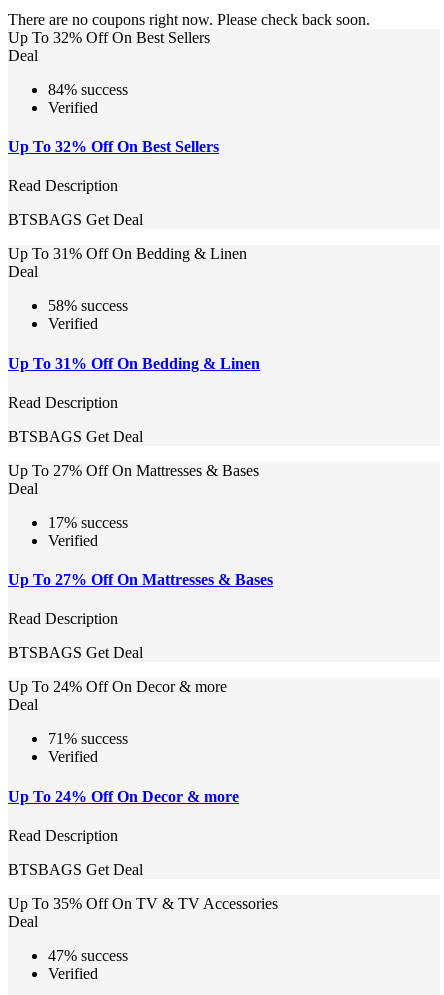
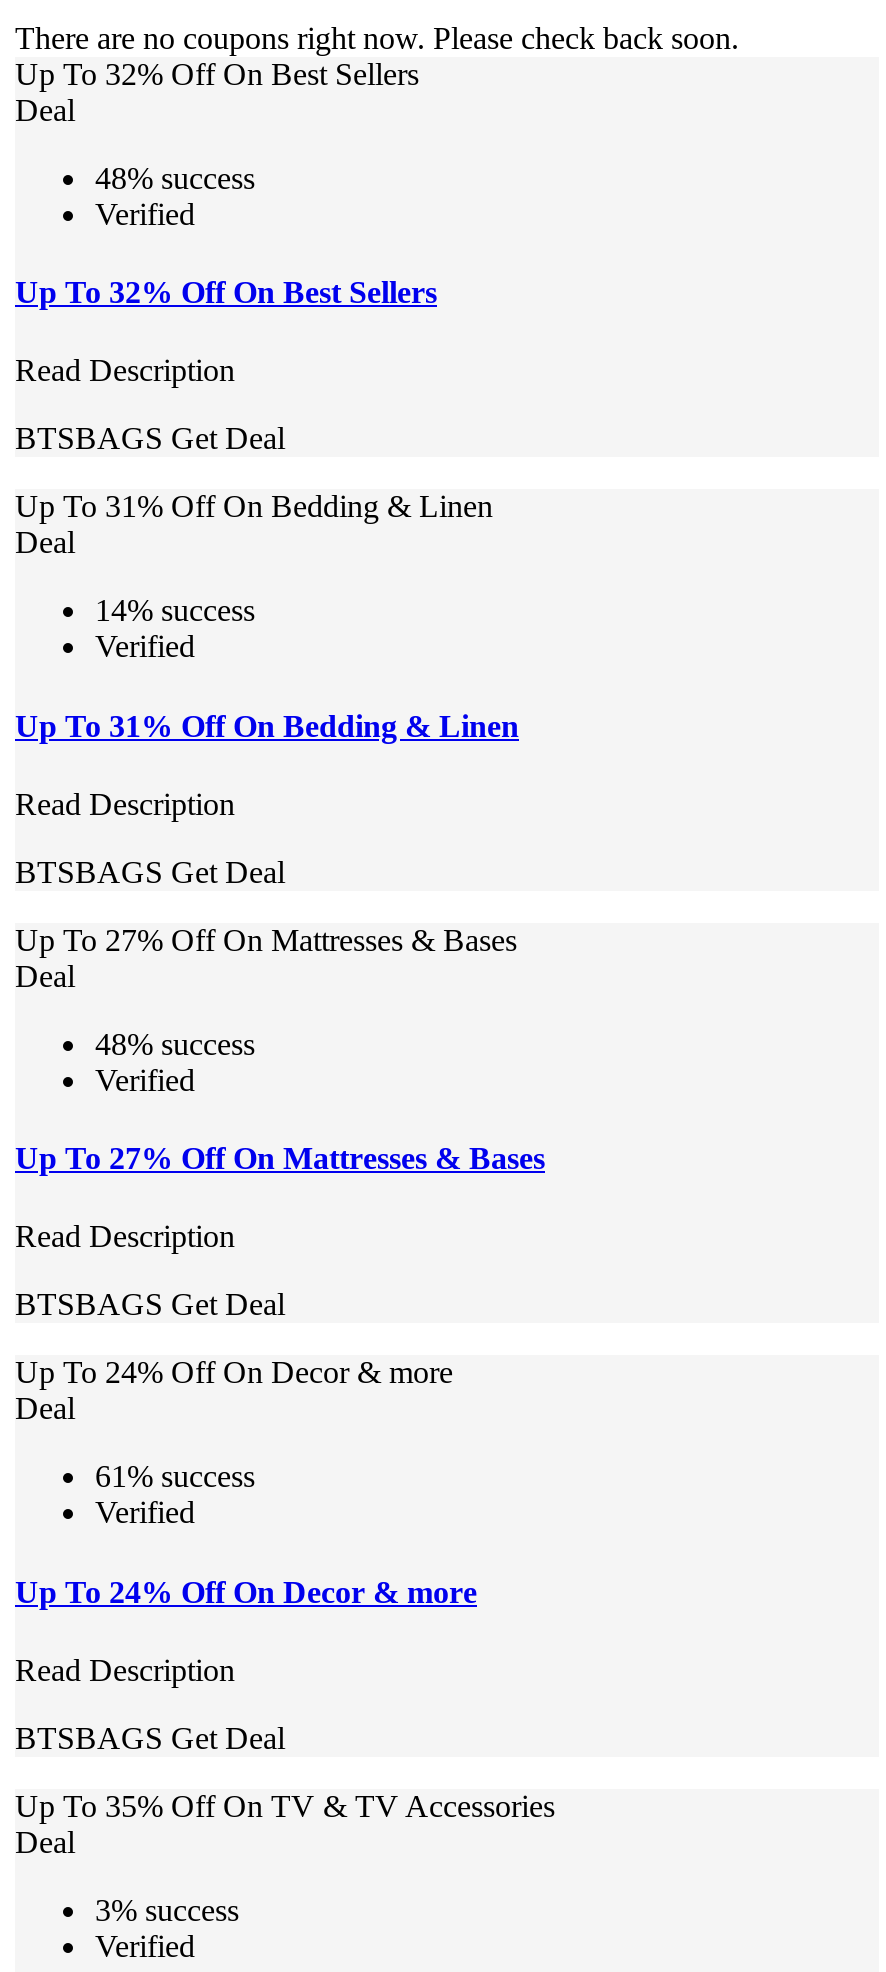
- 84% success
+ 48% success

- 58% success
+ 14% success

- 17% success
+ 48% success

- 71% success
+ 61% success

- 47% success
+ 3% success
